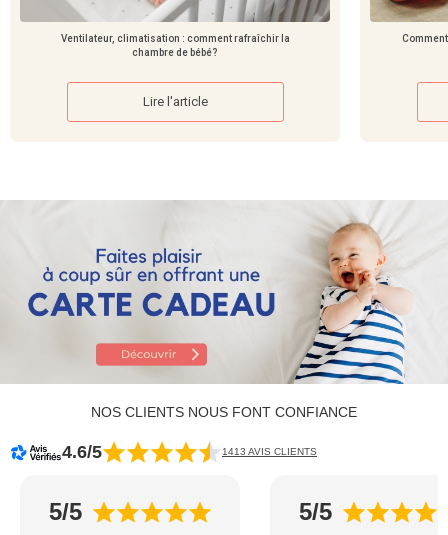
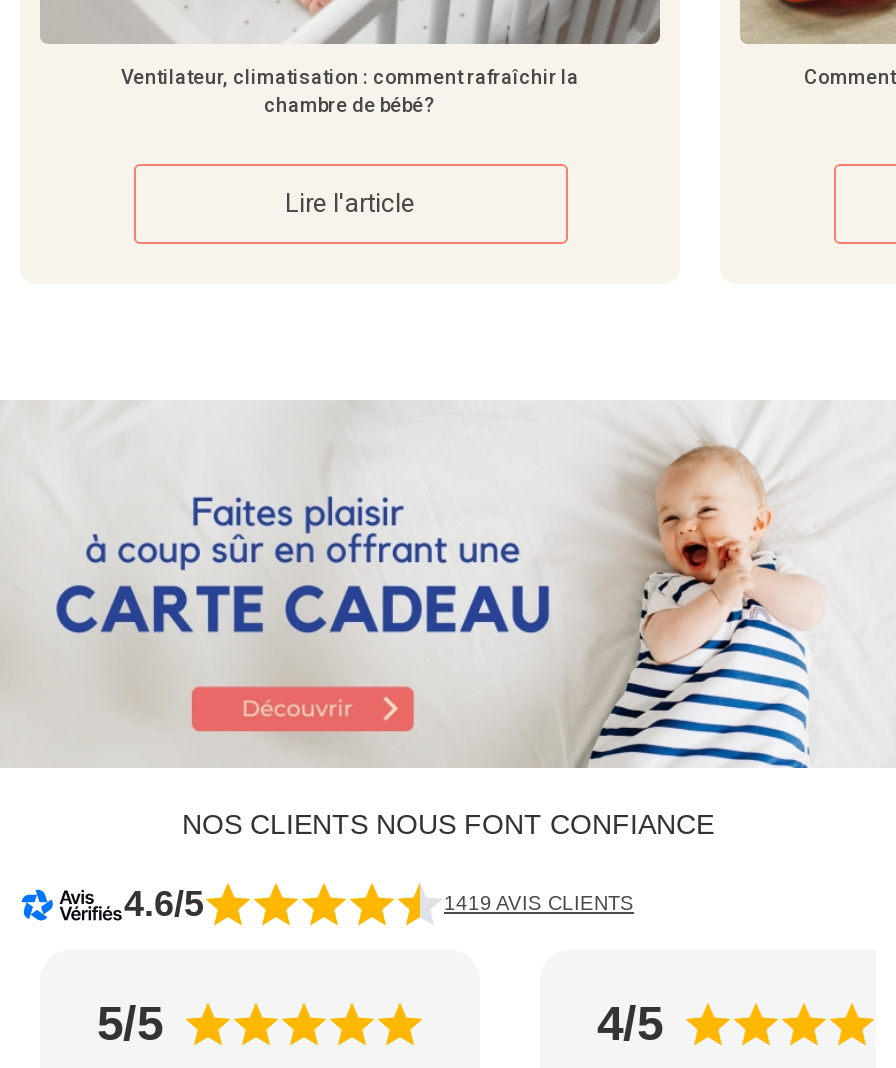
- 1413 AVIS CLIENTS
+ 1419 AVIS CLIENTS

- 5/5
+ 4/5
